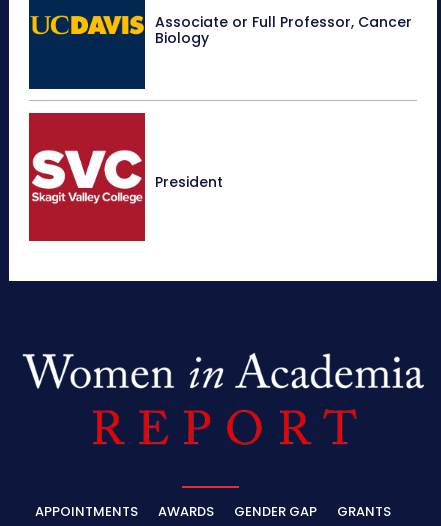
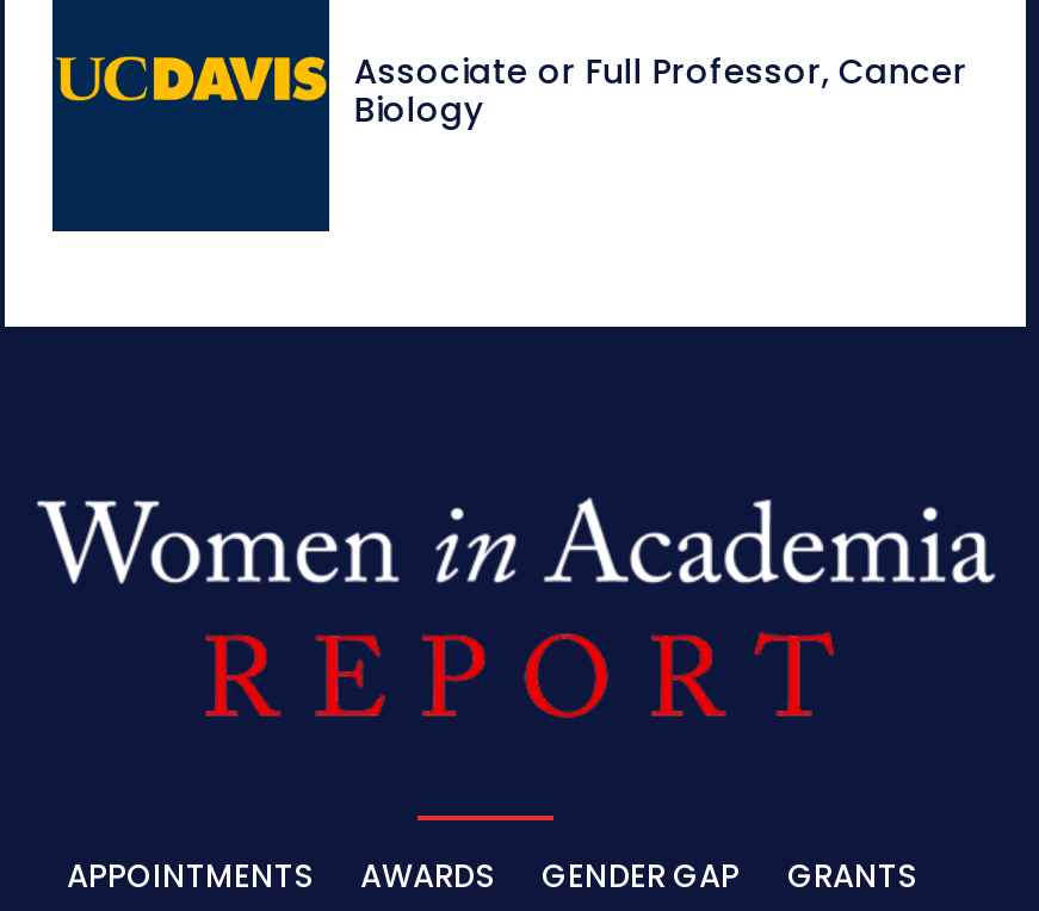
- [image]
- President
